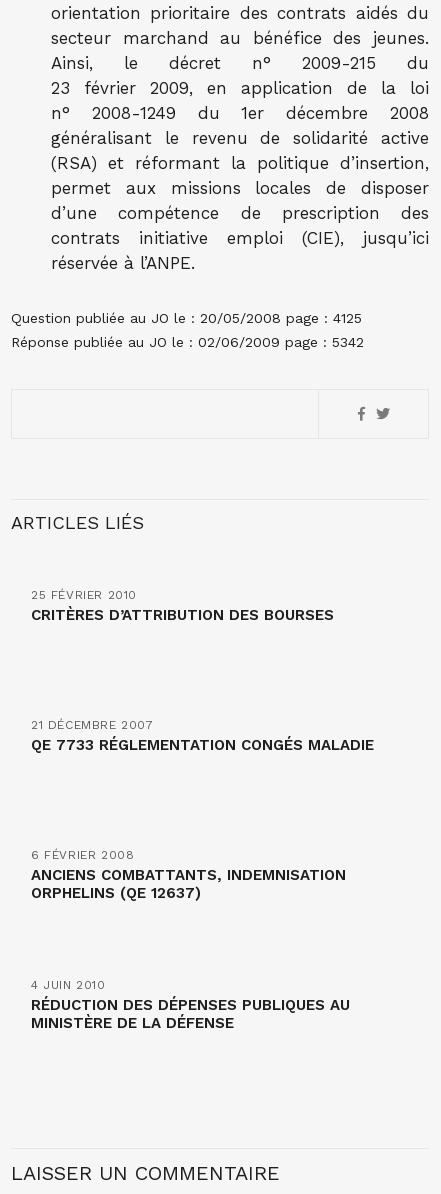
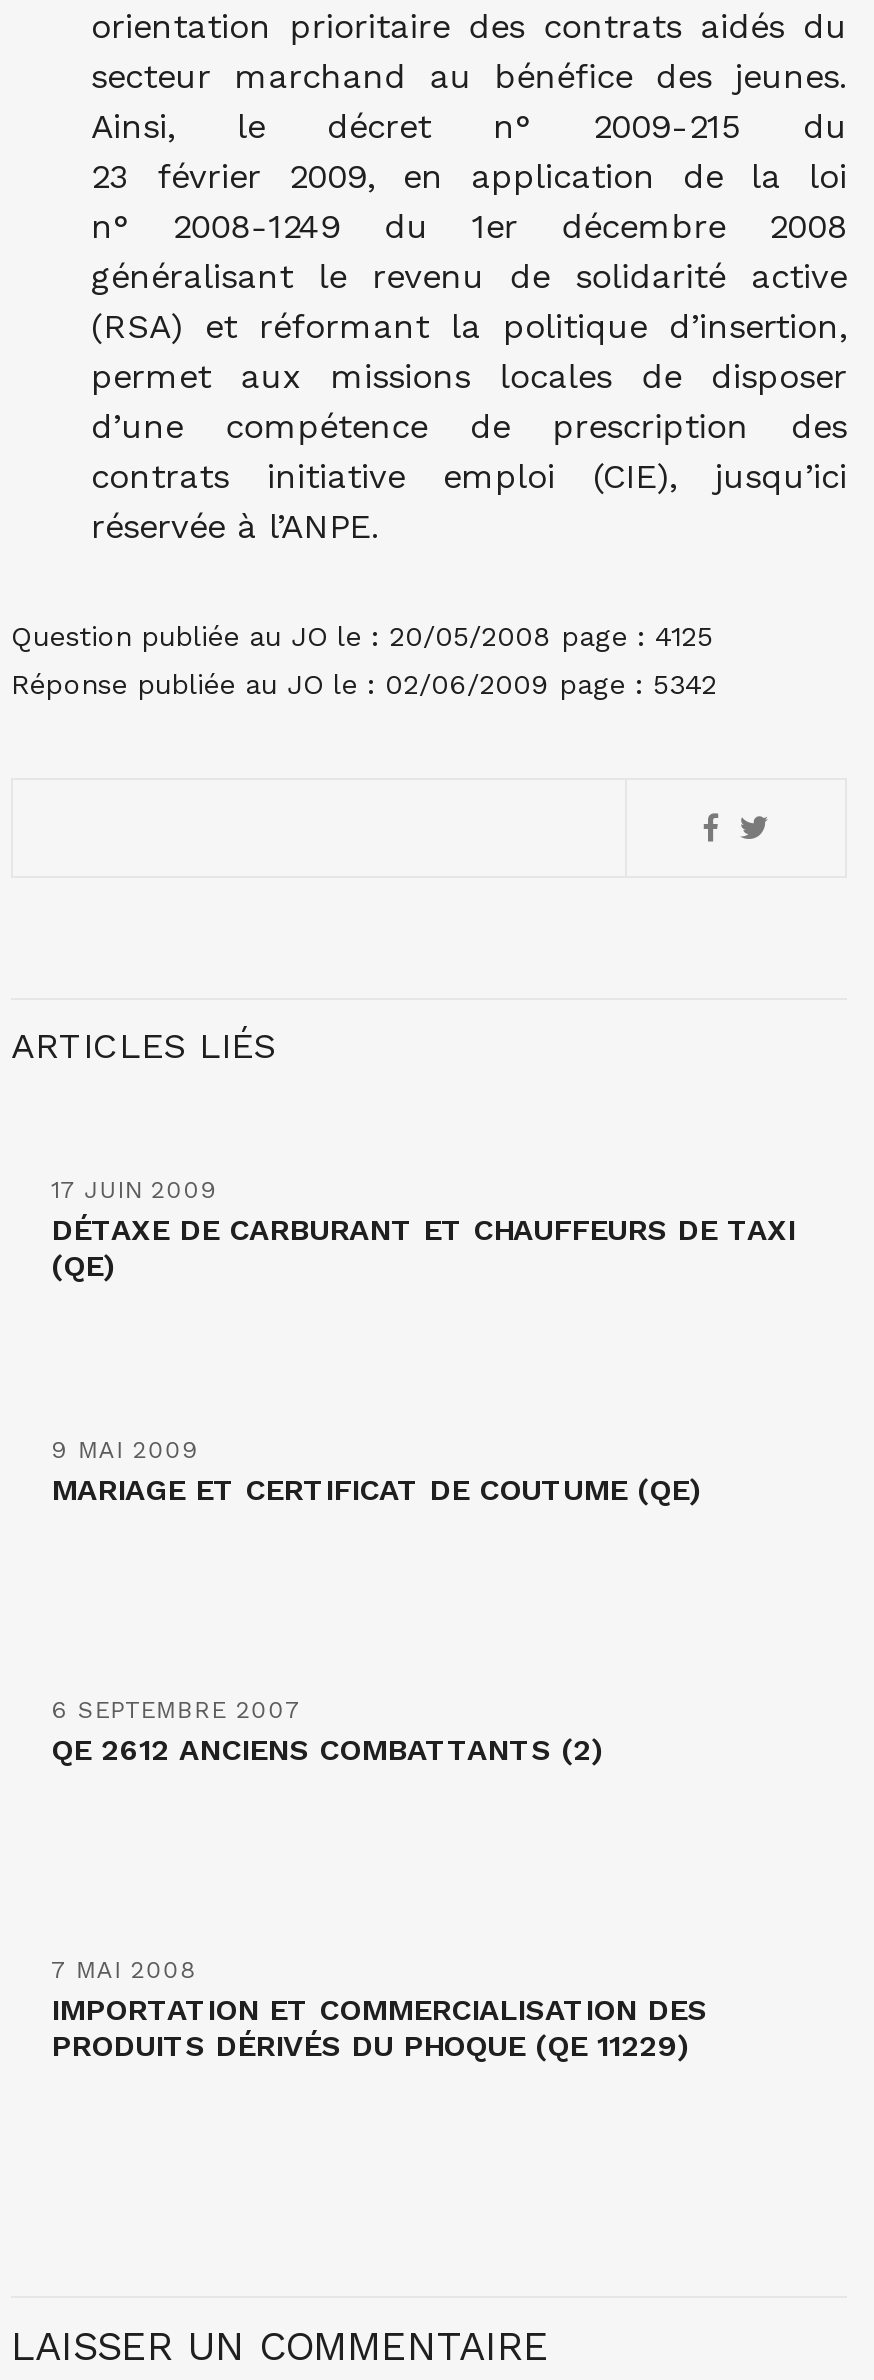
- 25 FÉVRIER 2010
- CRITÈRES D’ATTRIBUTION DES BOURSES
+ 17 JUIN 2009
+ DÉTAXE DE CARBURANT ET CHAUFFEURS DE TAXI
+ (QE)

- 21 DÉCEMBRE 2007
- QE 7733 RÉGLEMENTATION CONGÉS MALADIE
+ 9 MAI 2009
+ MARIAGE ET CERTIFICAT DE COUTUME (QE)

- 6 FÉVRIER 2008
- ANCIENS COMBATTANTS, INDEMNISATION
- ORPHELINS (QE 12637)
+ 6 SEPTEMBRE 2007
+ QE 2612 ANCIENS COMBATTANTS (2)

- 4 JUIN 2010
- RÉDUCTION DES DÉPENSES PUBLIQUES AU
- MINISTÈRE DE LA DÉFENSE
+ 7 MAI 2008
+ IMPORTATION ET COMMERCIALISATION DES
+ PRODUITS DÉRIVÉS DU PHOQUE (QE 11229)
